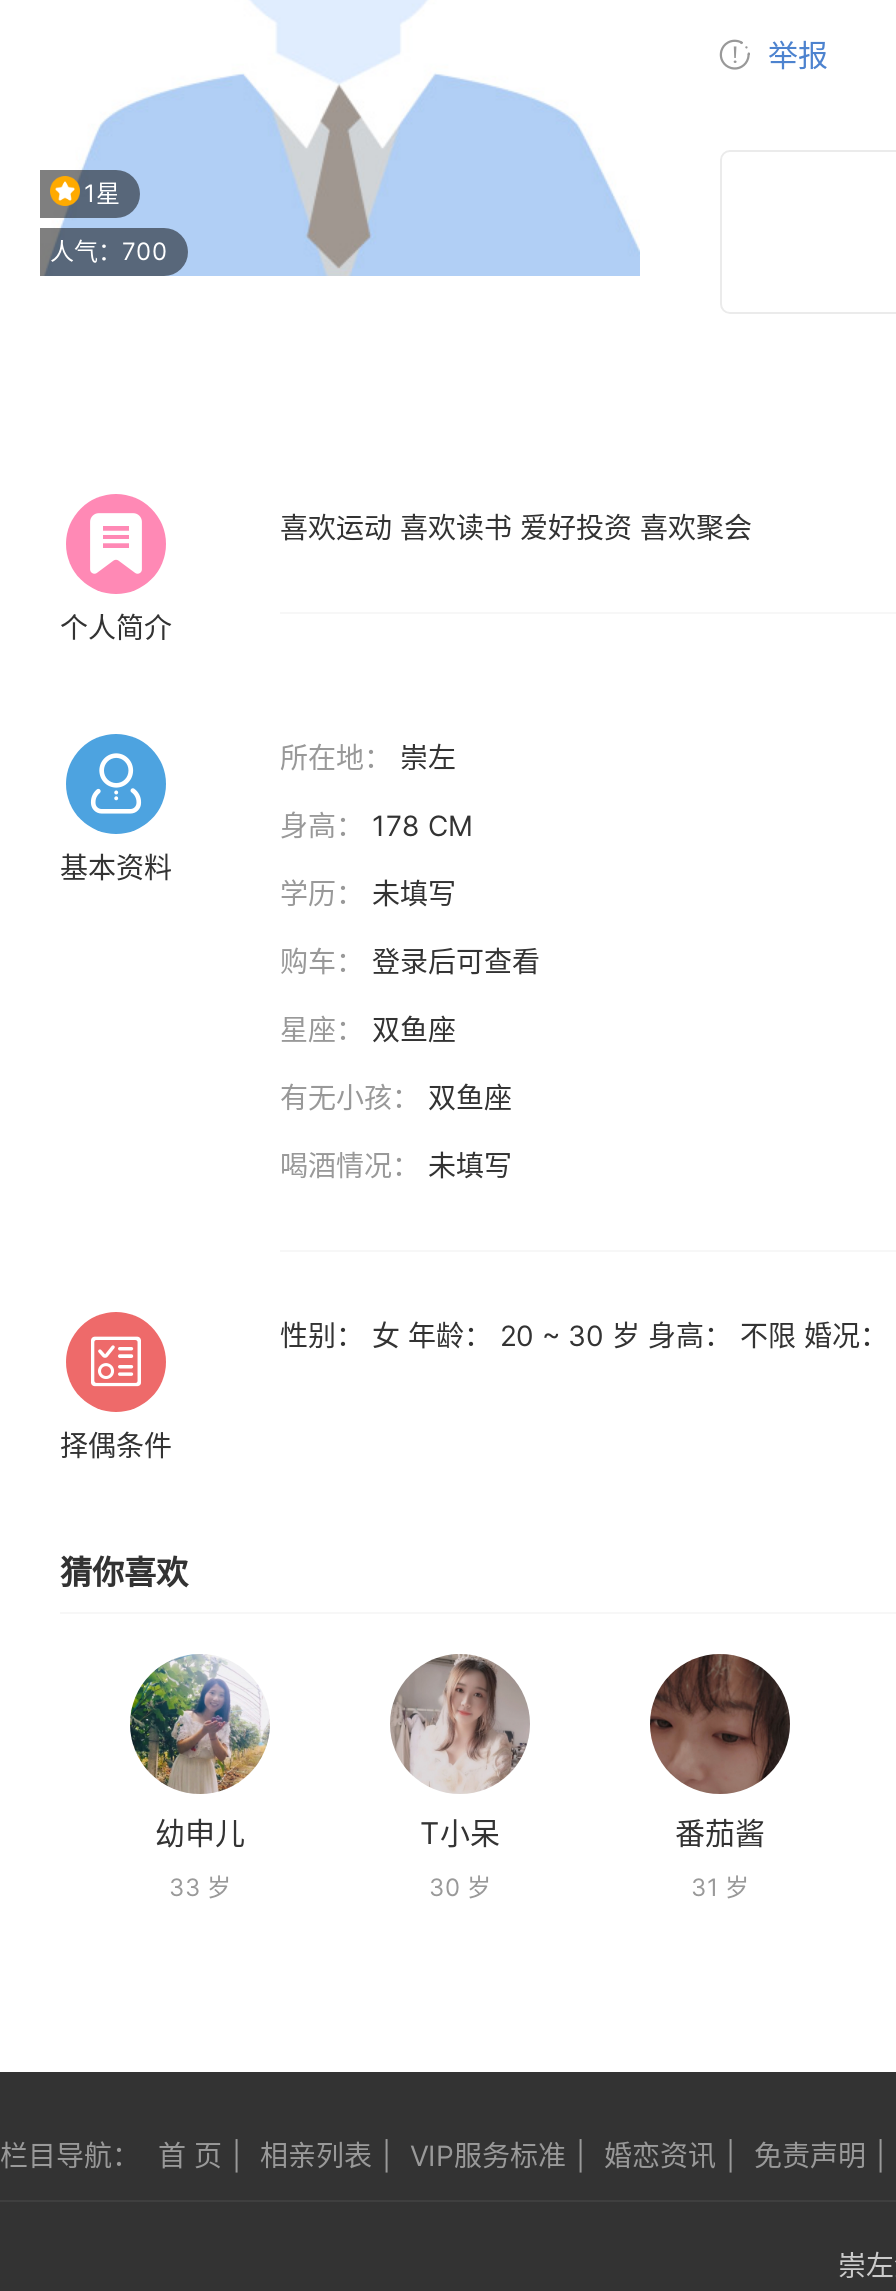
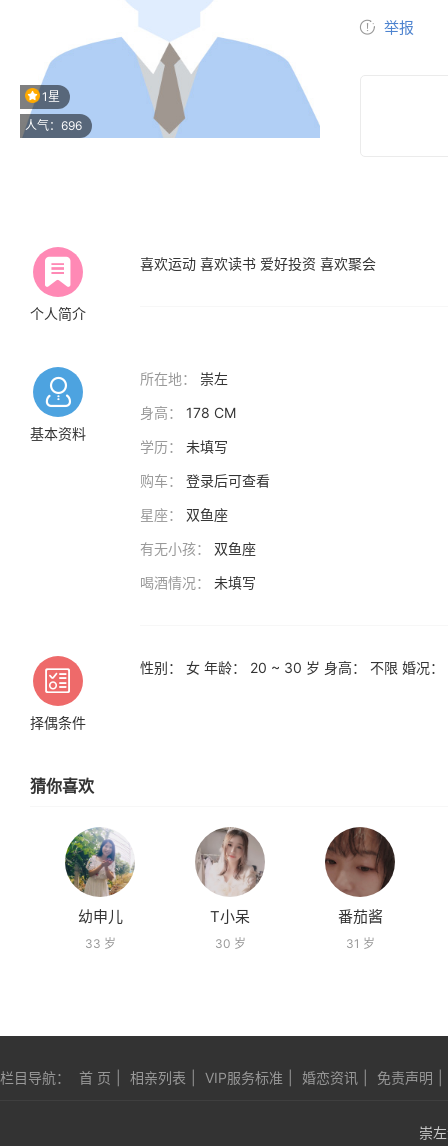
- 人气：700
+ 人气：696
